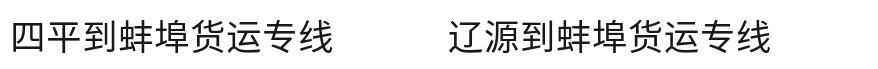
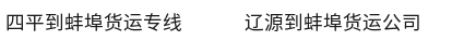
- 辽源到蚌埠货运专线
+ 辽源到蚌埠货运公司
